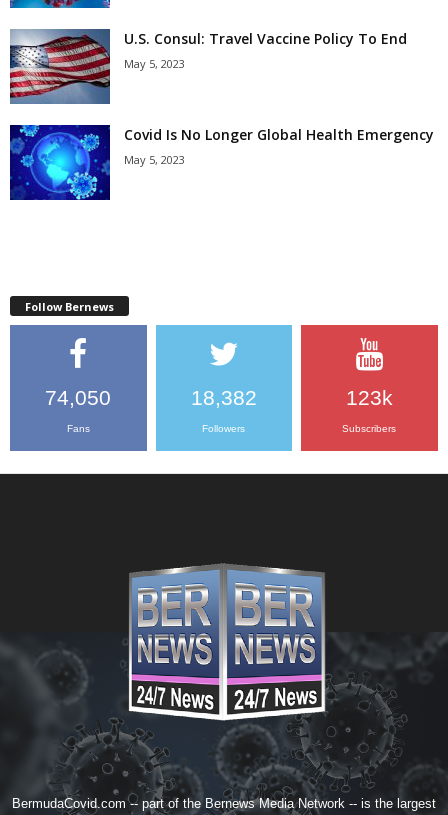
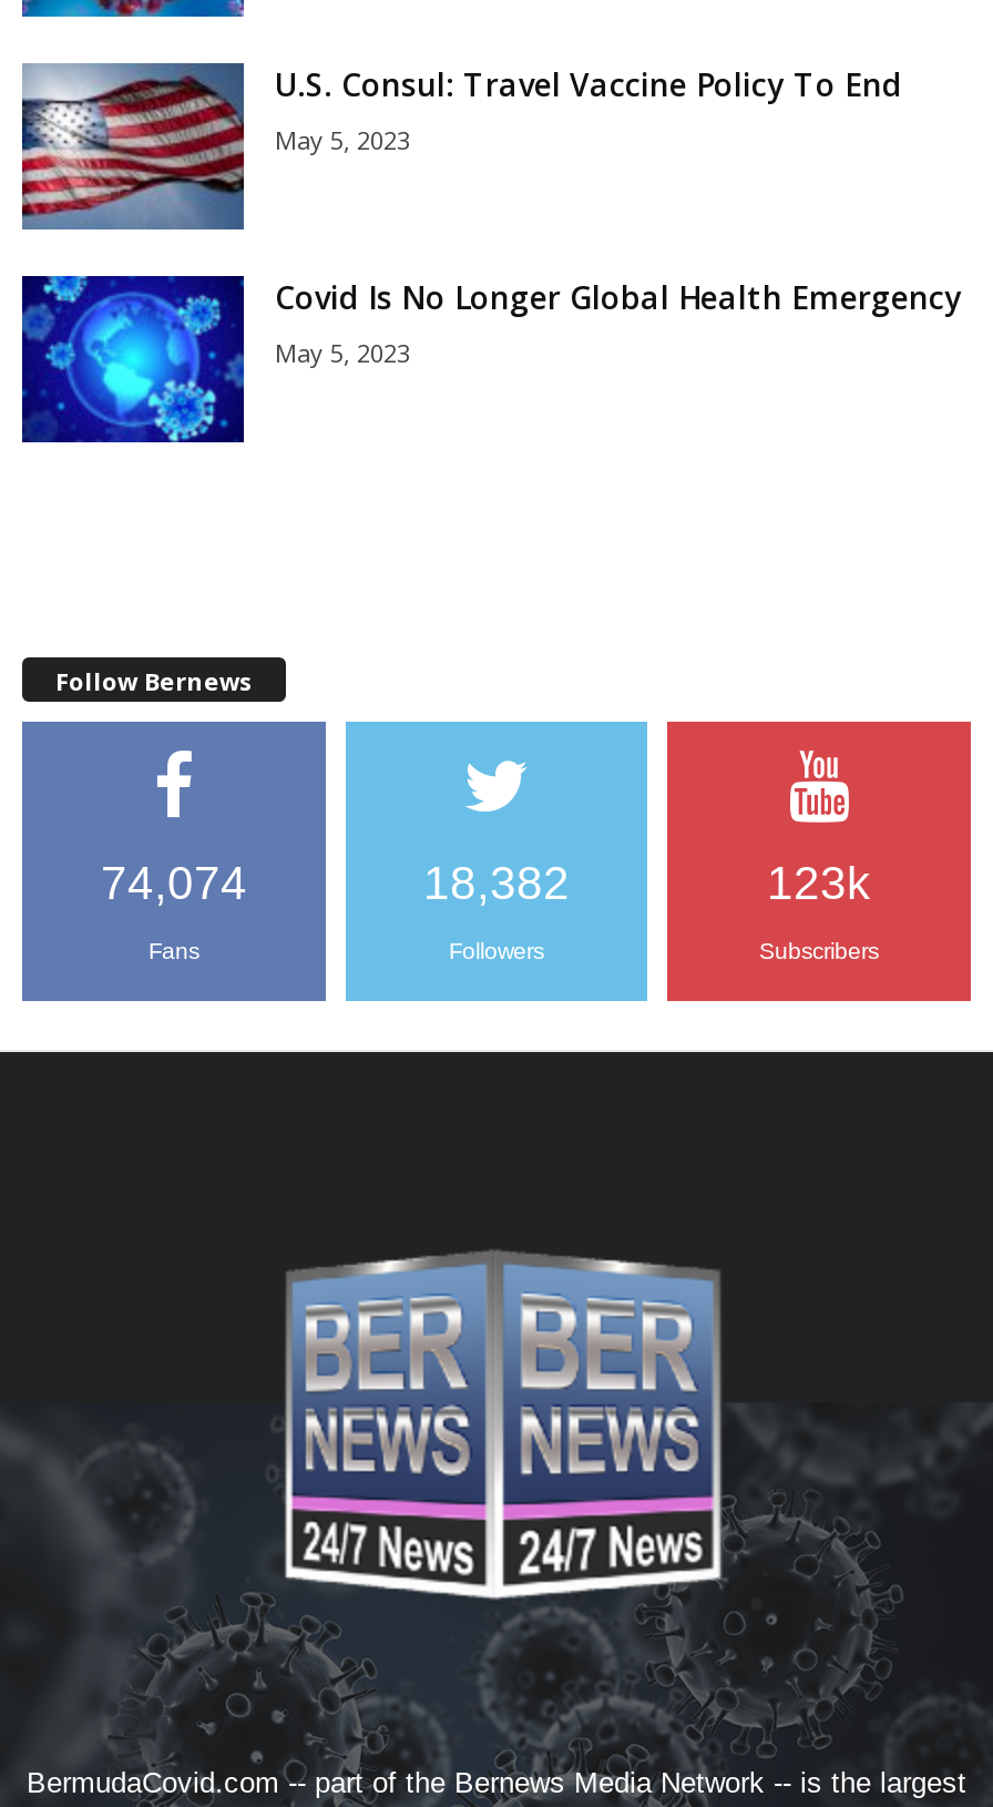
- 74,050
+ 74,074
